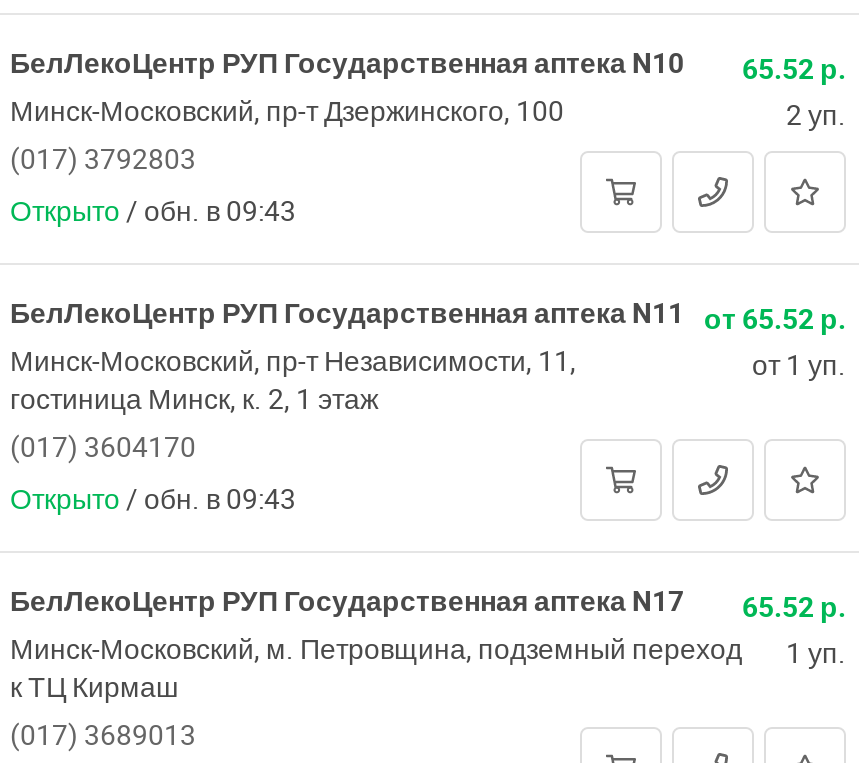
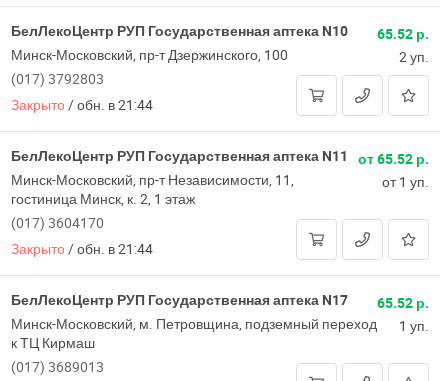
- Открыто / обн. в 09:43
+ Закрыто / обн. в 21:44

- Открыто / обн. в 09:43
+ Закрыто / обн. в 21:44
